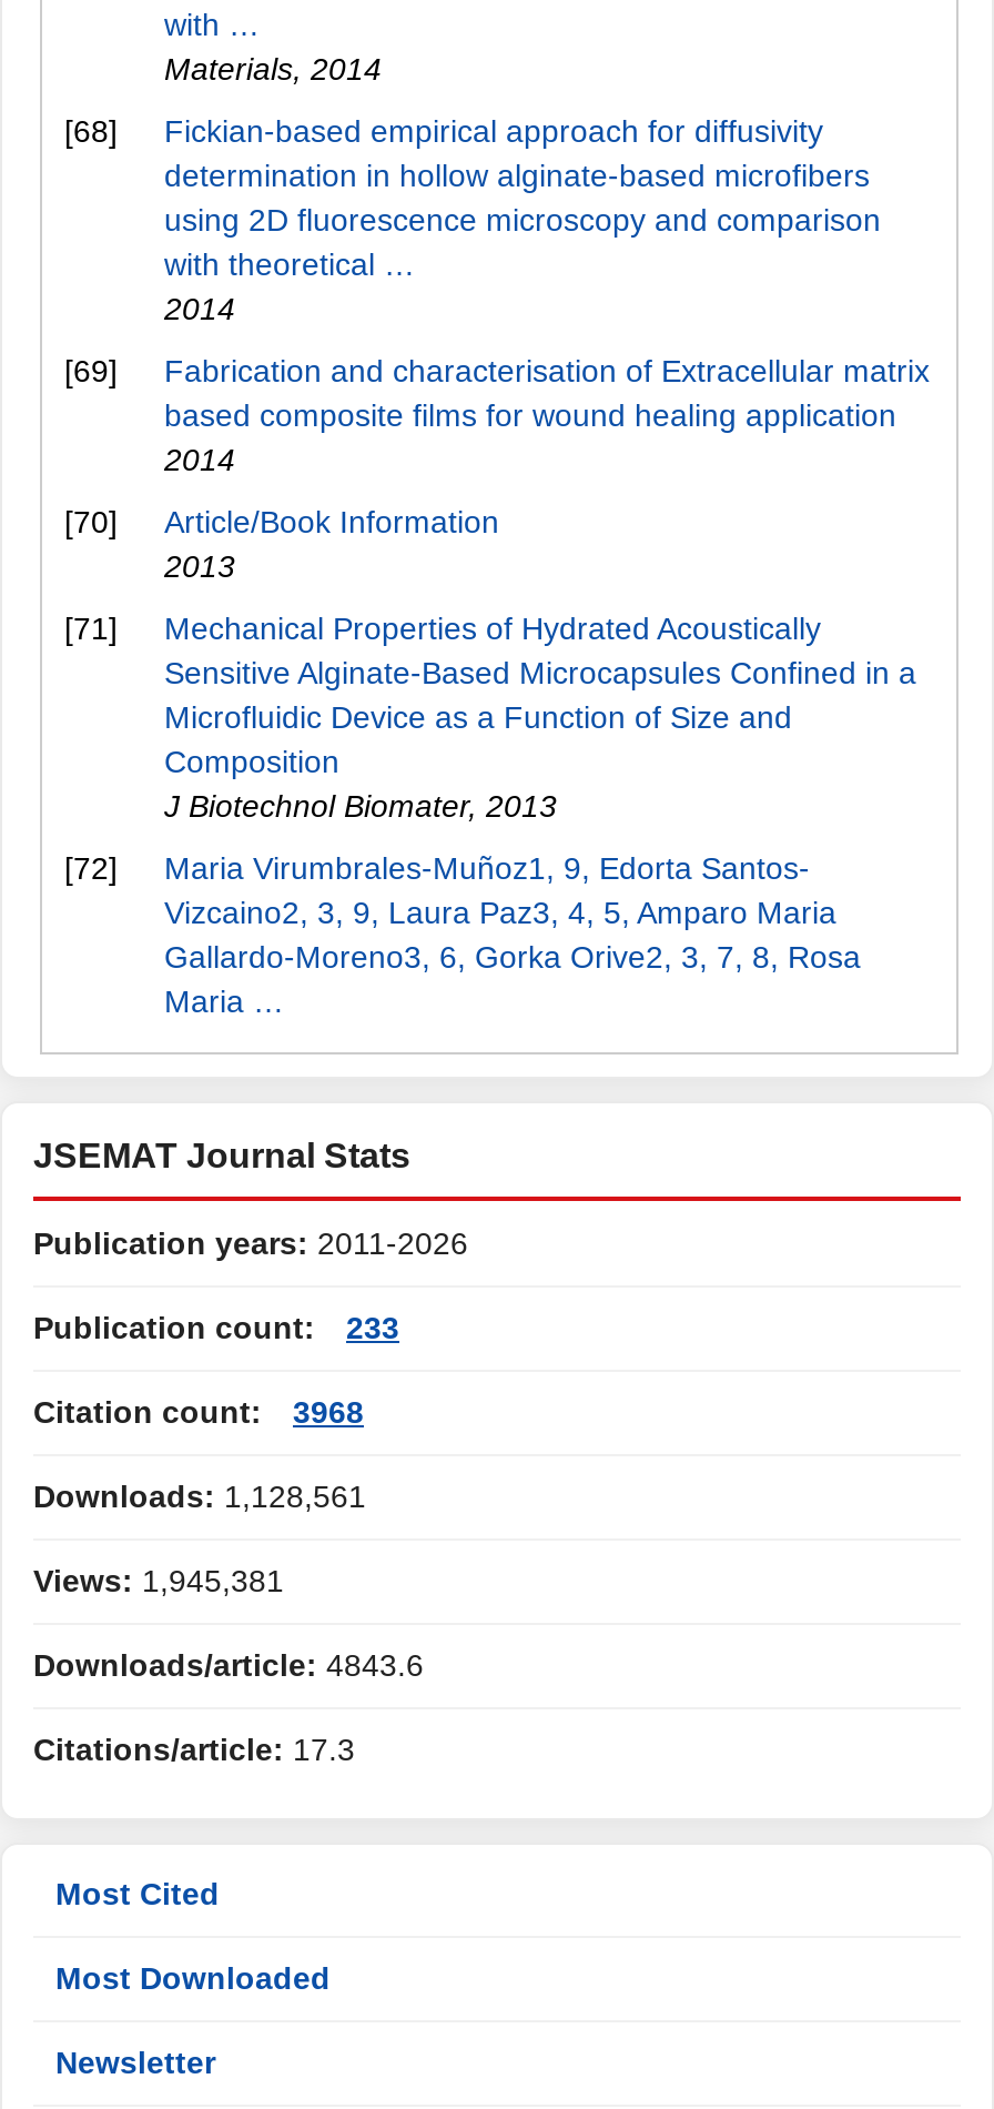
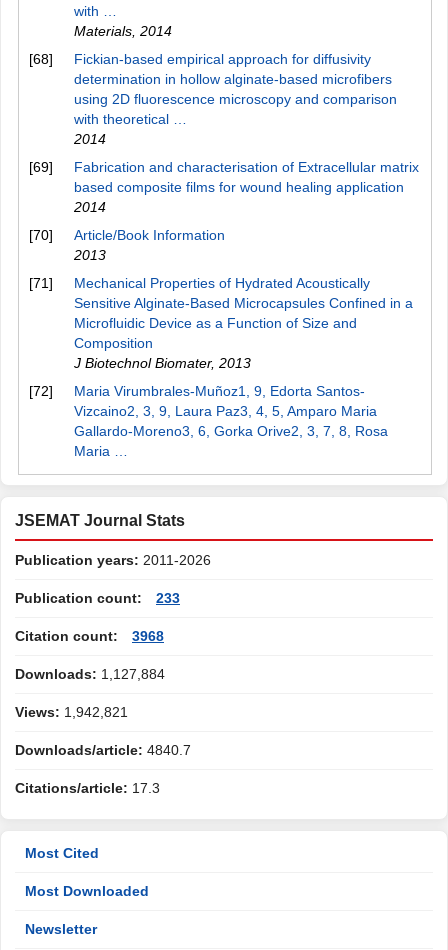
- Downloads: 1,128,561
+ Downloads: 1,127,884

- Views: 1,945,381
+ Views: 1,942,821

- Downloads/article: 4843.6
+ Downloads/article: 4840.7
